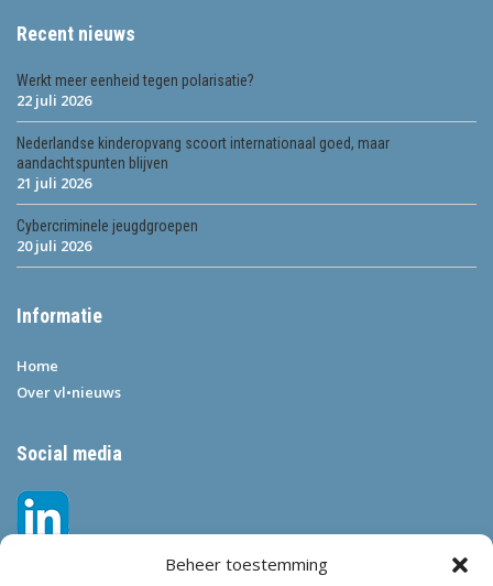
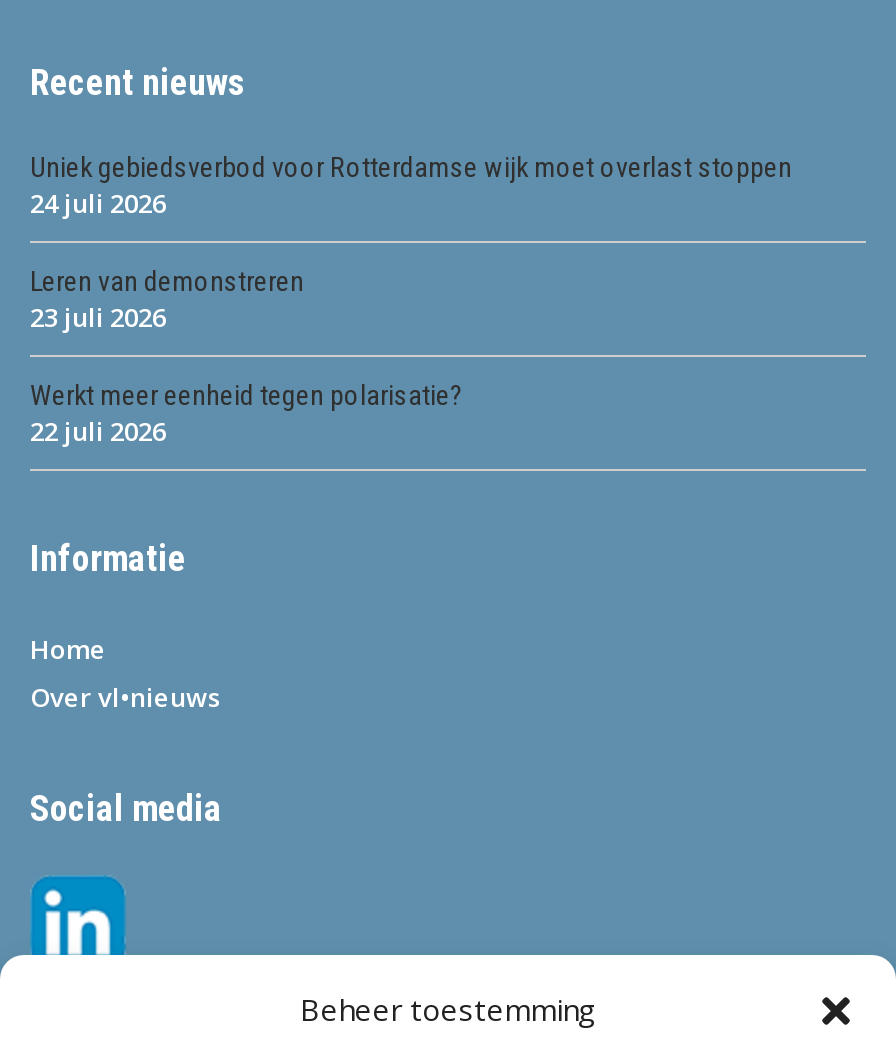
+ Uniek gebiedsverbod voor Rotterdamse wijk moet overlast stoppen
+ 24 juli 2026
+ Leren van demonstreren
+ 23 juli 2026

moved down: Werkt meer eenheid tegen polarisatie? | 22 juli 2026

- Nederlandse kinderopvang scoort internationaal goed, maar
- aandachtspunten blijven
- 21 juli 2026
- Cybercriminele jeugdgroepen
- 20 juli 2026
